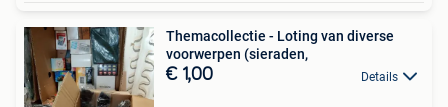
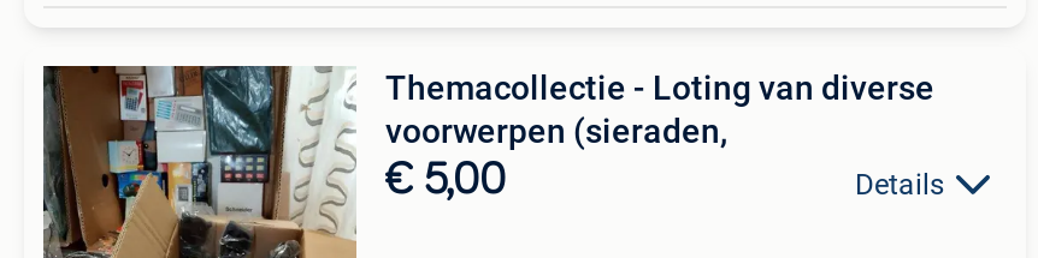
- € 1,00
+ € 5,00
